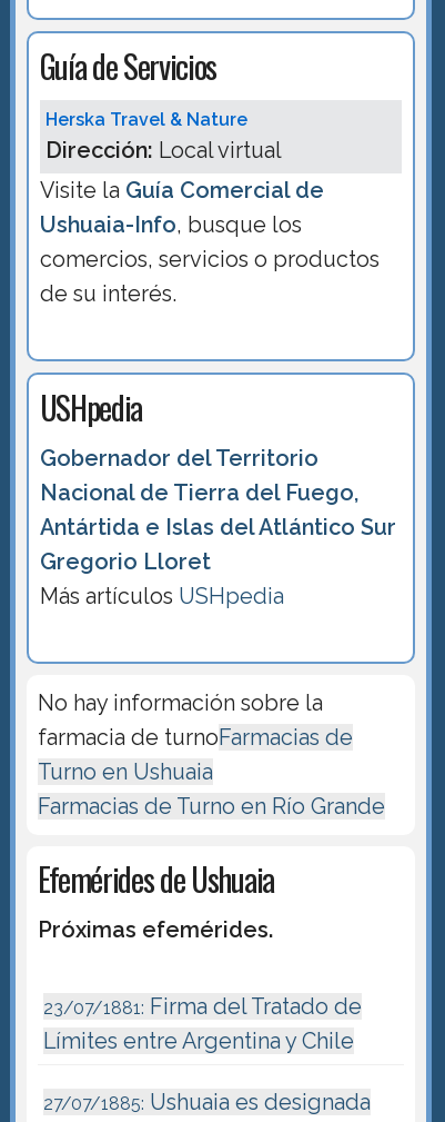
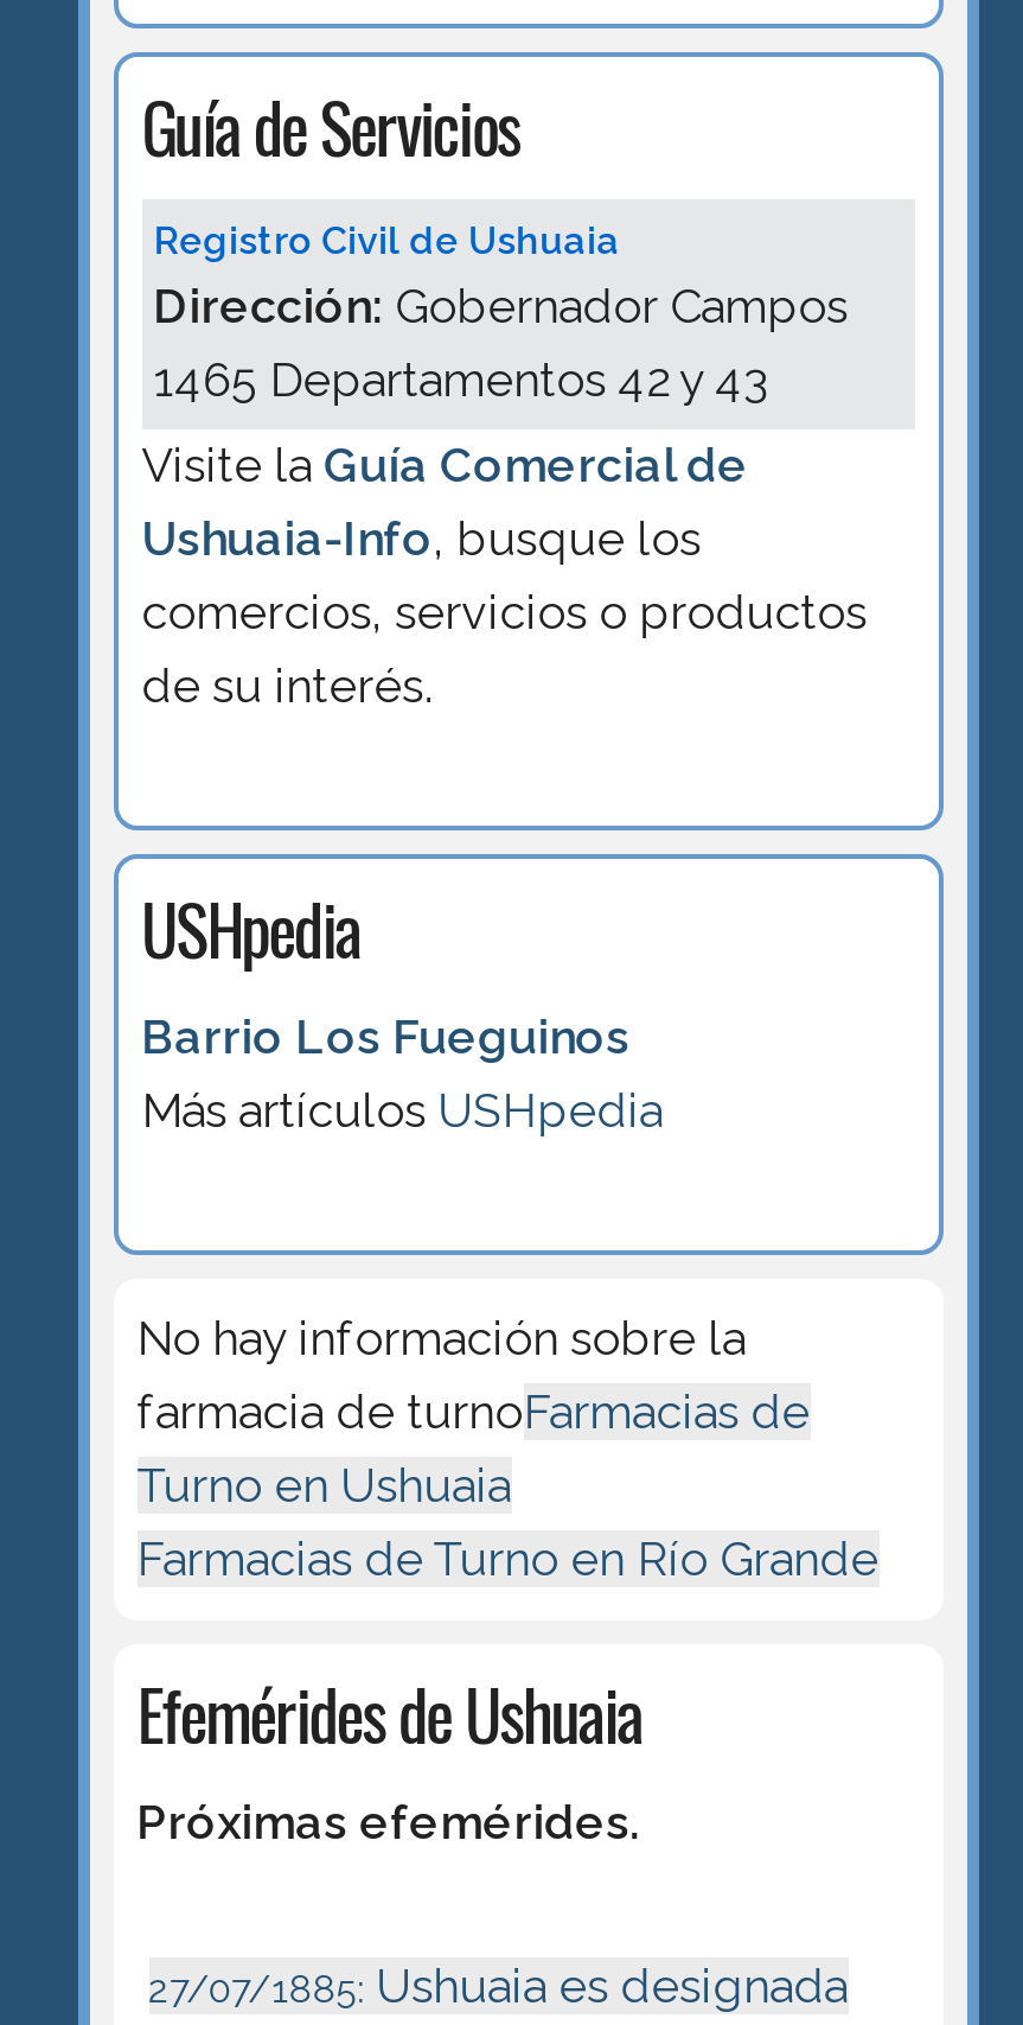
- Herska Travel & Nature
- Dirección: Local virtual
+ Registro Civil de Ushuaia
+ Dirección: Gobernador Campos
+ 1465 Departamentos 42 y 43

moved down: Visite la Guía Comercial de | Ushuaia-Info, busque los | comercios, servicios o productos | de su interés. | USHpedia

- Gobernador del Territorio
- Nacional de Tierra del Fuego,
- Antártida e Islas del Atlántico Sur
- Gregorio Lloret
+ Barrio Los Fueguinos

- 23/07/1881: Firma del Tratado de
- Límites entre Argentina y Chile
